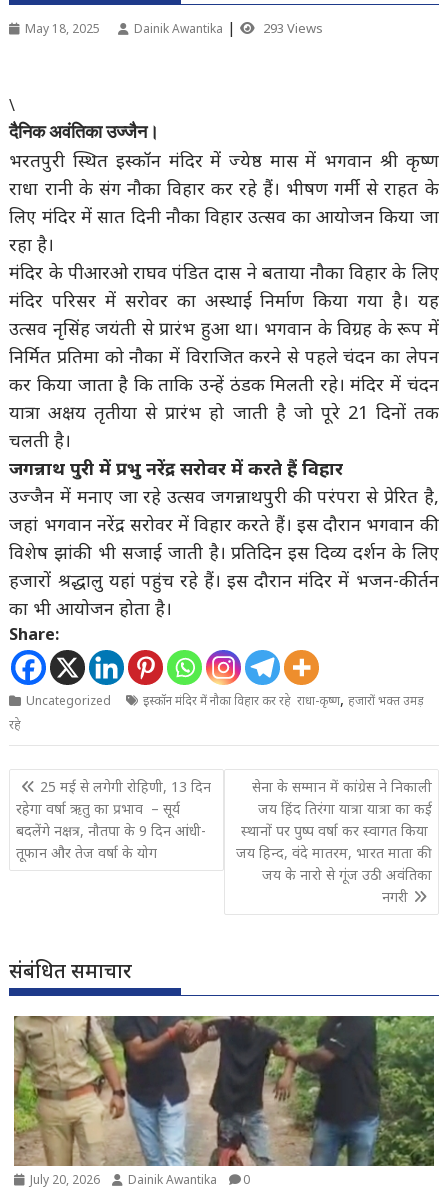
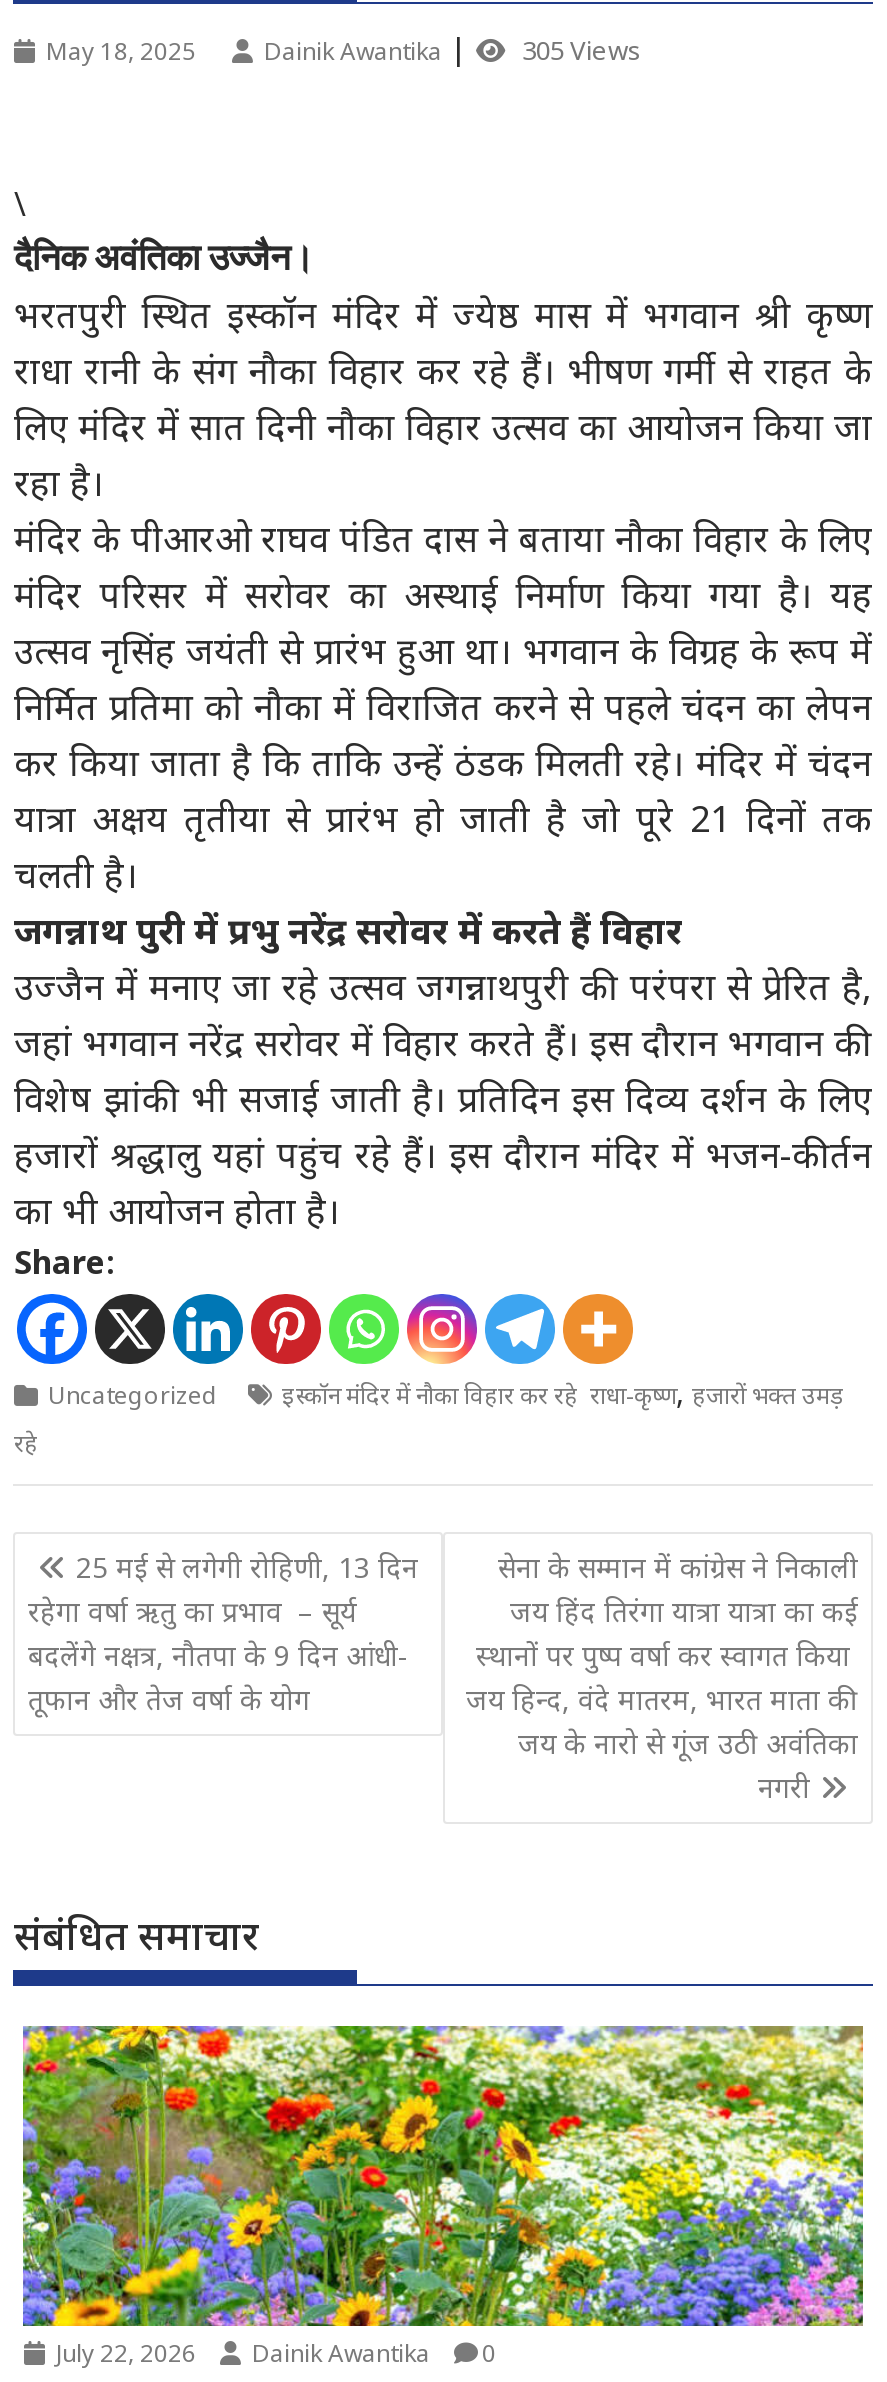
- 293 Views
+ 305 Views

- [image]
- July 20, 2026 Dainik Awantika 0
+ [image]
+ July 22, 2026 Dainik Awantika 0
